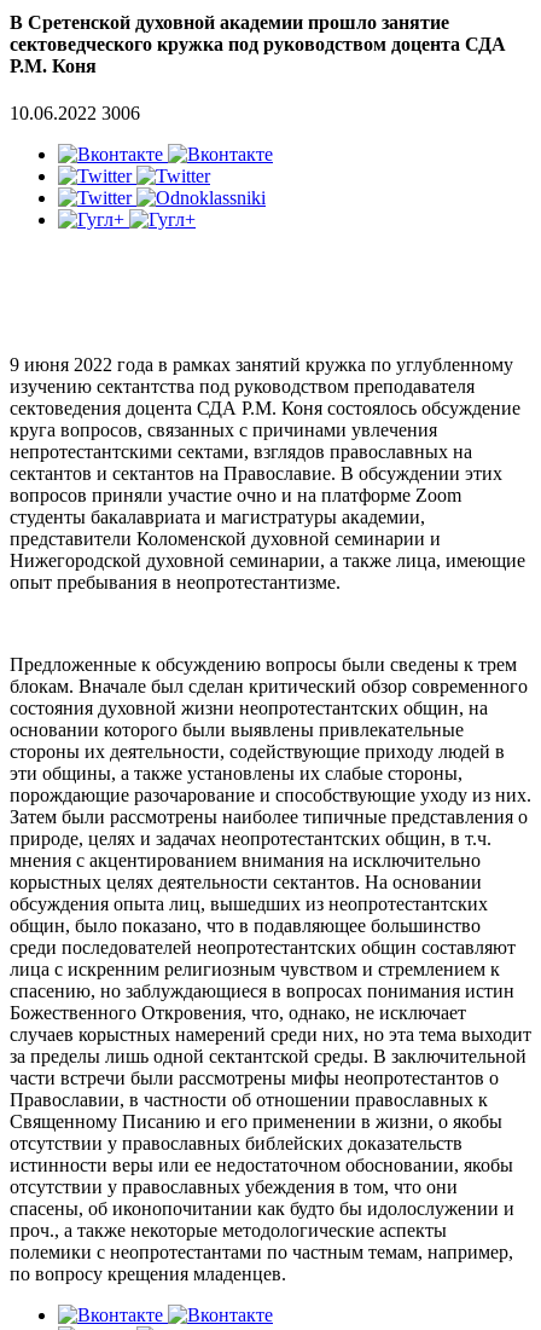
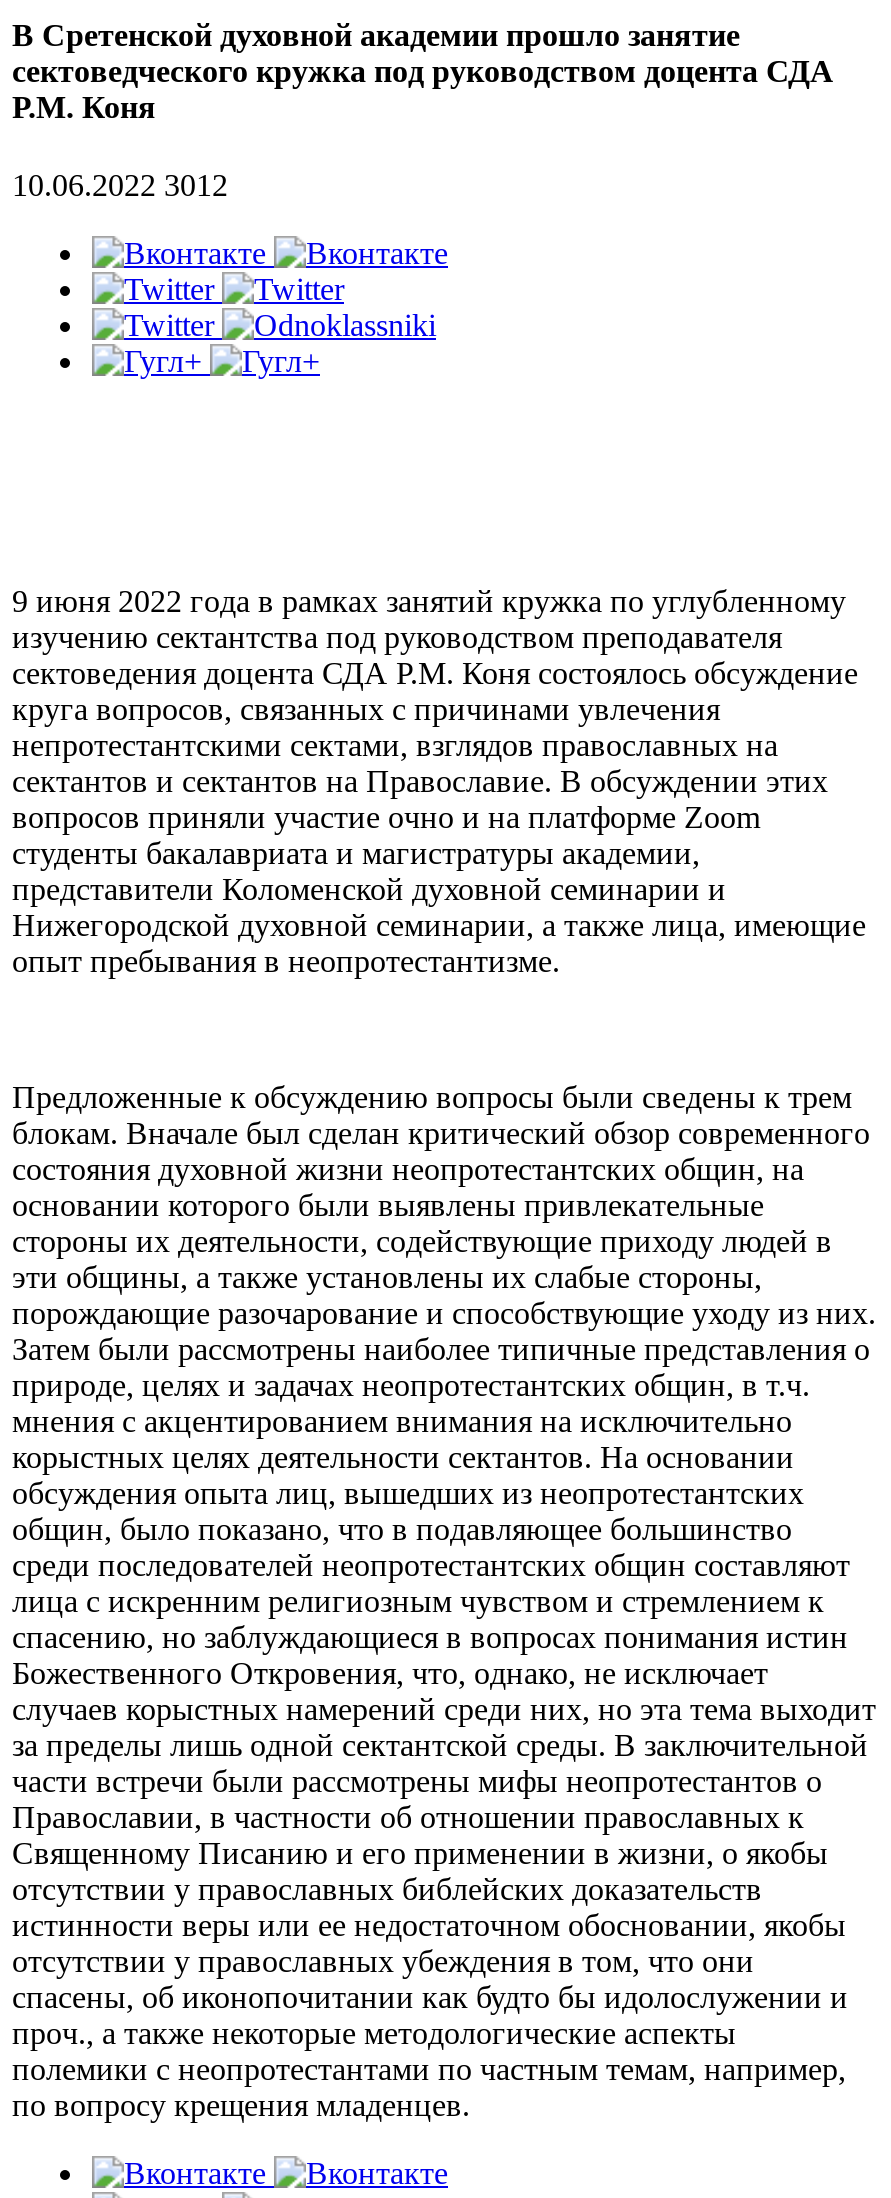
- 10.06.2022 3006
+ 10.06.2022 3012
